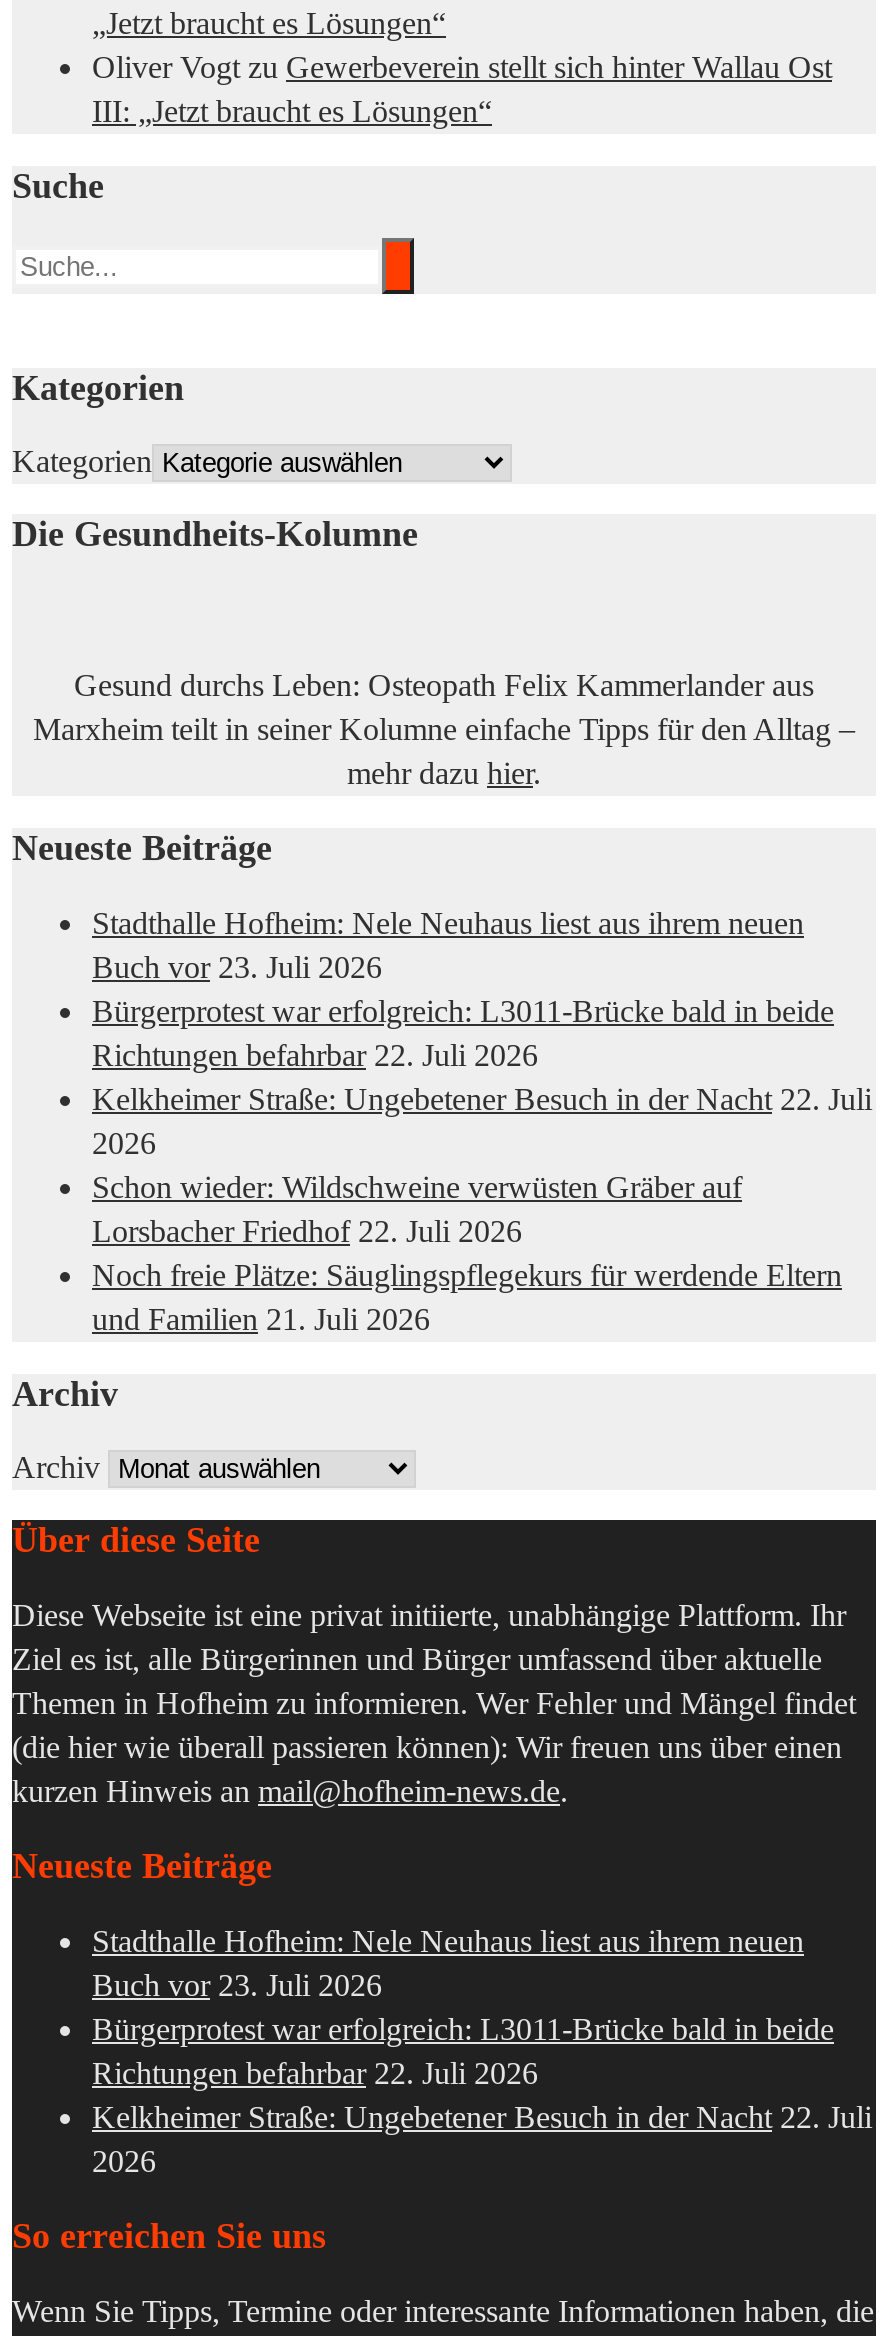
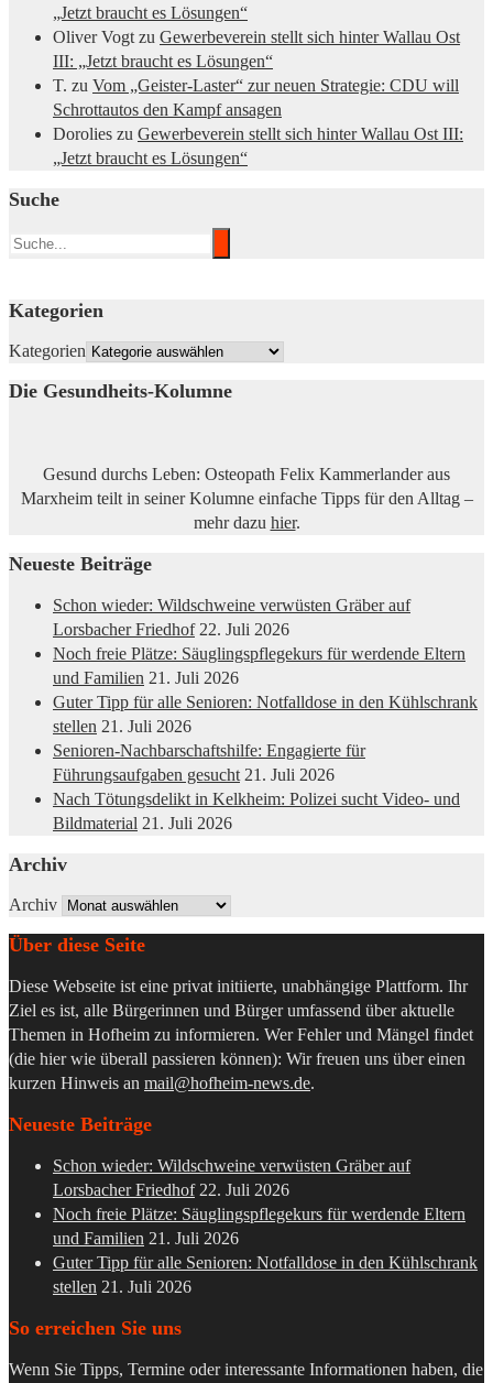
+ T. zu Vom „Geister-Laster“ zur neuen Strategie: CDU will
+ Schrottautos den Kampf ansagen
+ Dorolies zu Gewerbeverein stellt sich hinter Wallau Ost III:
+ „Jetzt braucht es Lösungen“

- Stadthalle Hofheim: Nele Neuhaus liest aus ihrem neuen
- Buch vor 23. Juli 2026
- Bürgerprotest war erfolgreich: L3011-Brücke bald in beide
- Richtungen befahrbar 22. Juli 2026
- Kelkheimer Straße: Ungebetener Besuch in der Nacht 22. Juli
- 2026

moved up: Schon wieder: Wildschweine verwüsten Gräber auf | Lorsbacher Friedhof 22. Juli 2026 | Noch freie Plätze: Säuglingspflegekurs für werdende Eltern | und Familien 21. Juli 2026

+ Guter Tipp für alle Senioren: Notfalldose in den Kühlschrank
+ stellen 21. Juli 2026
+ Senioren-Nachbarschaftshilfe: Engagierte für
+ Führungsaufgaben gesucht 21. Juli 2026
+ Nach Tötungsdelikt in Kelkheim: Polizei sucht Video- und
+ Bildmaterial 21. Juli 2026

- Stadthalle Hofheim: Nele Neuhaus liest aus ihrem neuen
- Buch vor 23. Juli 2026
- Bürgerprotest war erfolgreich: L3011-Brücke bald in beide
- Richtungen befahrbar 22. Juli 2026
- Kelkheimer Straße: Ungebetener Besuch in der Nacht 22. Juli
- 2026
+ Schon wieder: Wildschweine verwüsten Gräber auf
+ Lorsbacher Friedhof 22. Juli 2026
+ Noch freie Plätze: Säuglingspflegekurs für werdende Eltern
+ und Familien 21. Juli 2026
+ Guter Tipp für alle Senioren: Notfalldose in den Kühlschrank
+ stellen 21. Juli 2026
